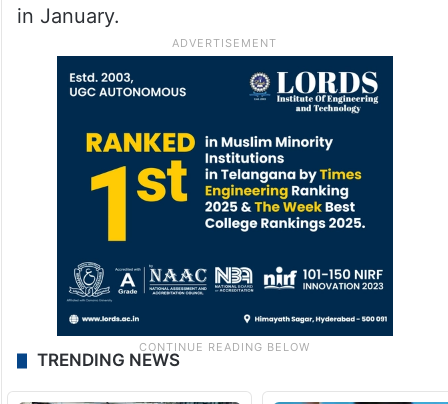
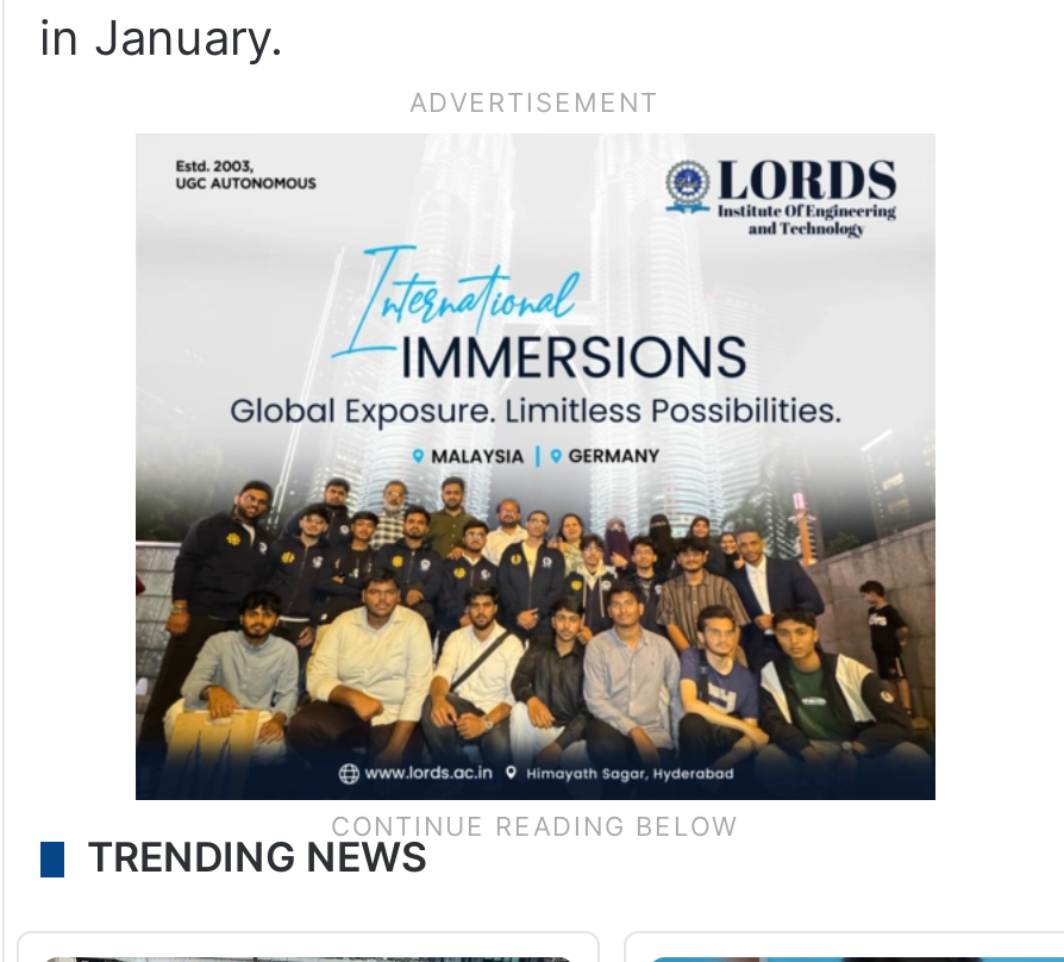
- [image]
+ [image]
